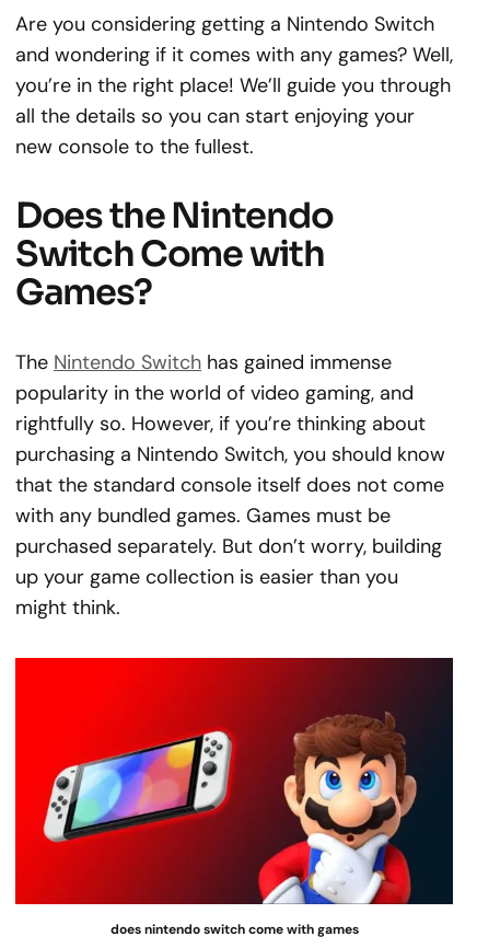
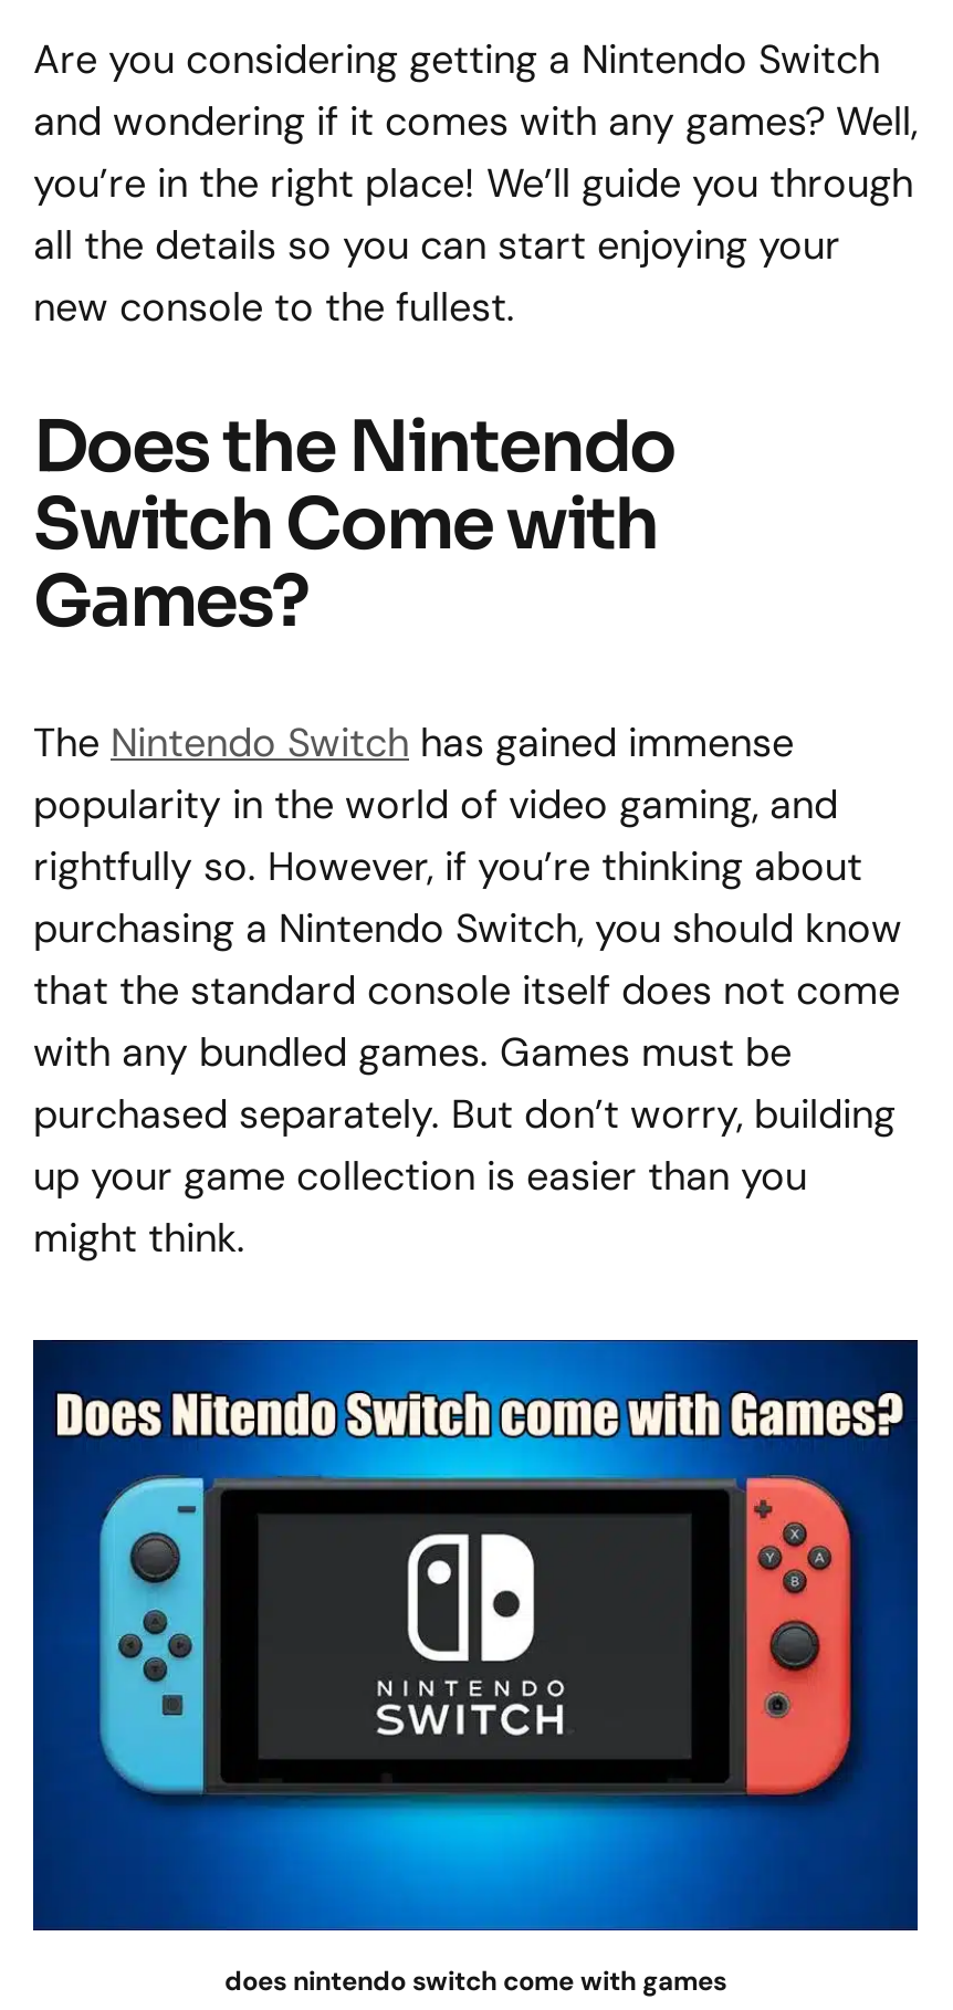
- [image]
+ [image]
